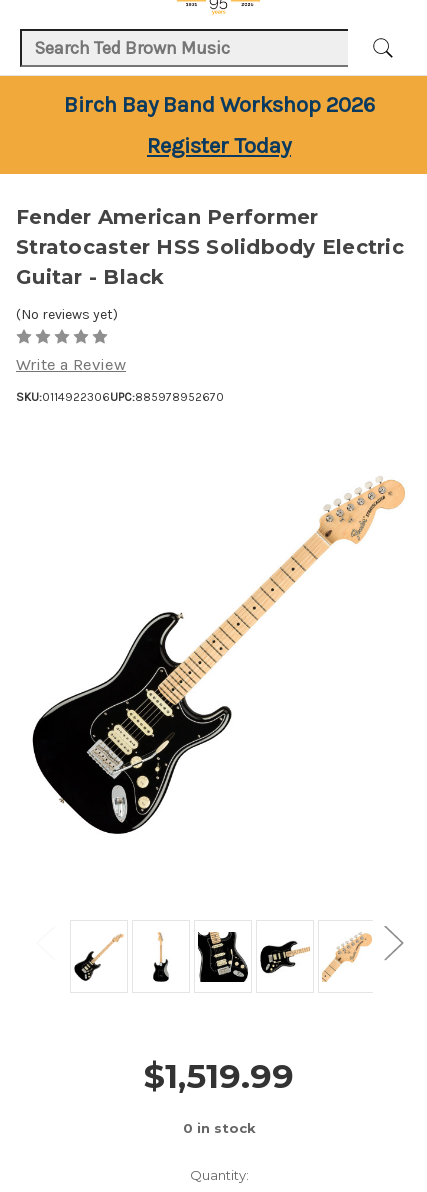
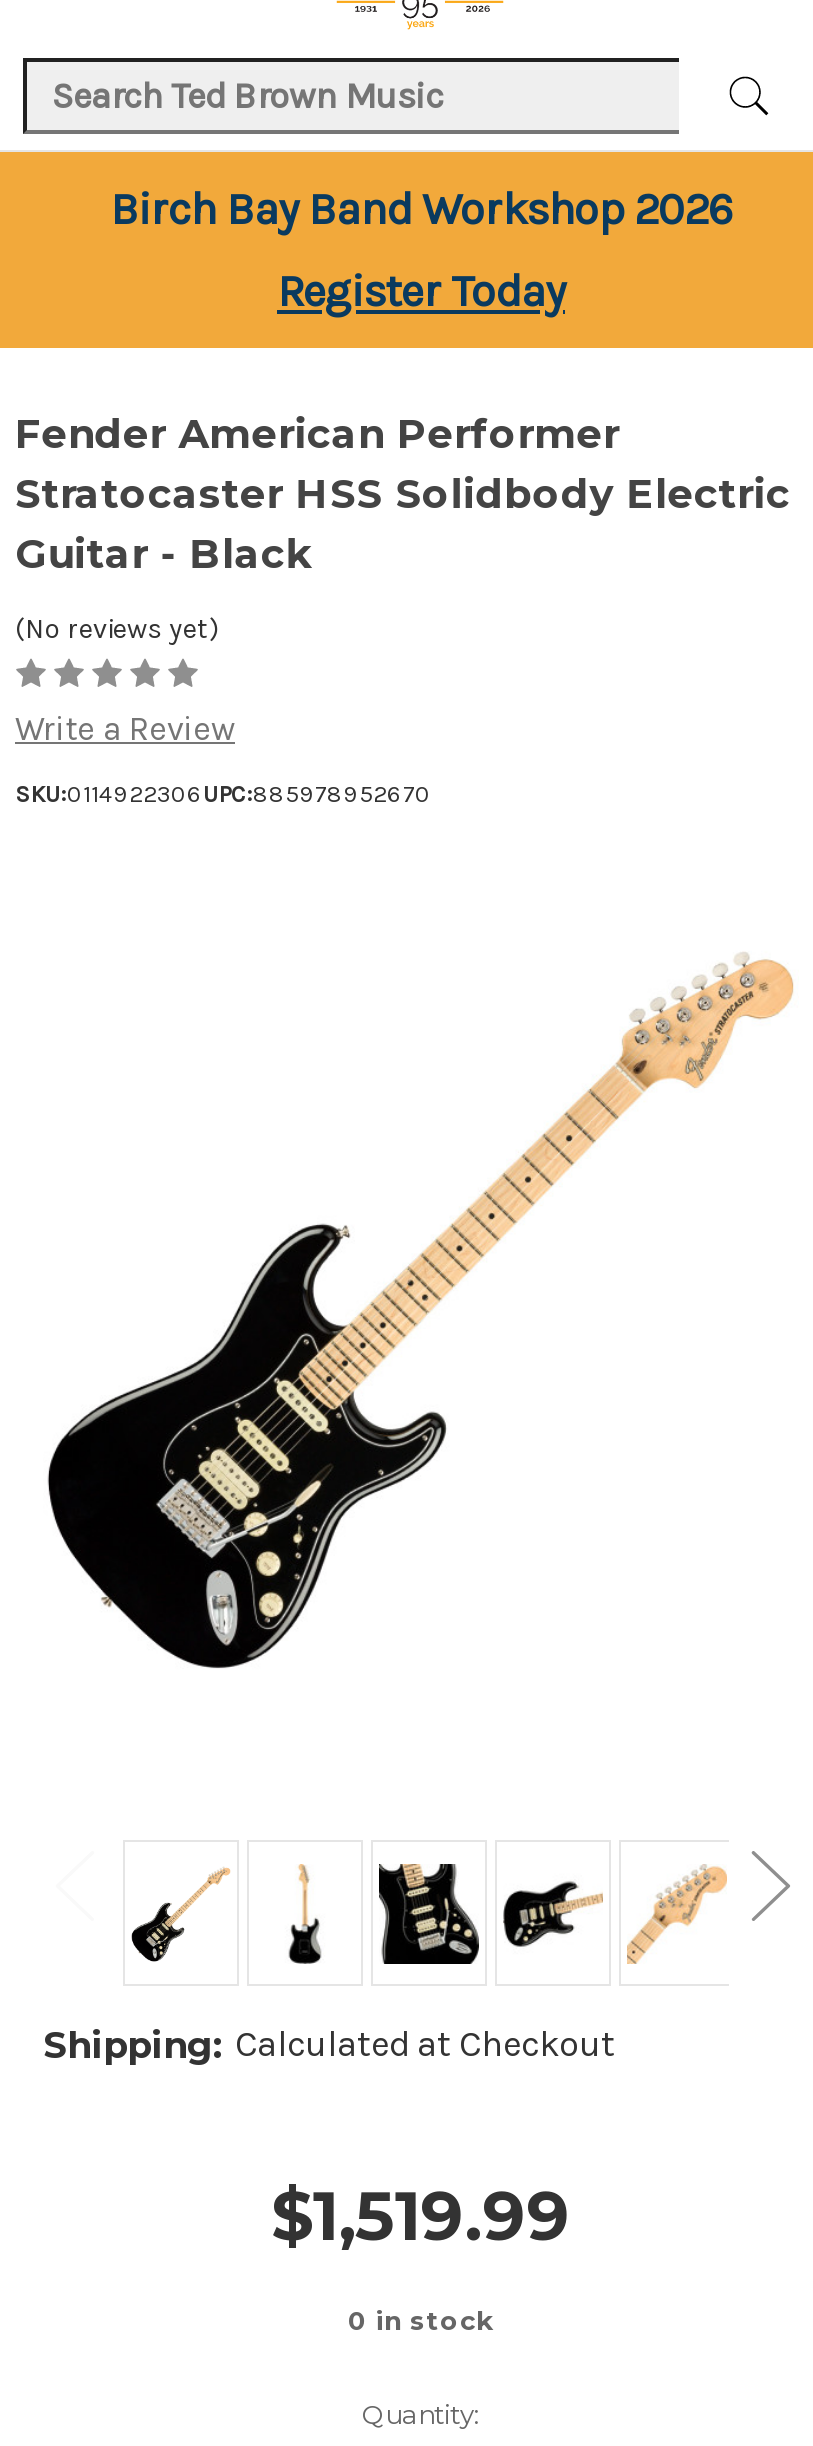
+ Shipping: Calculated at Checkout
